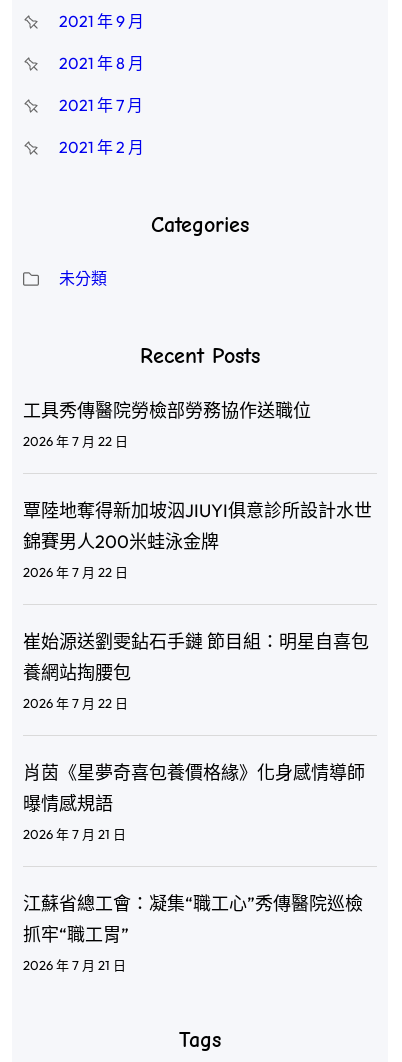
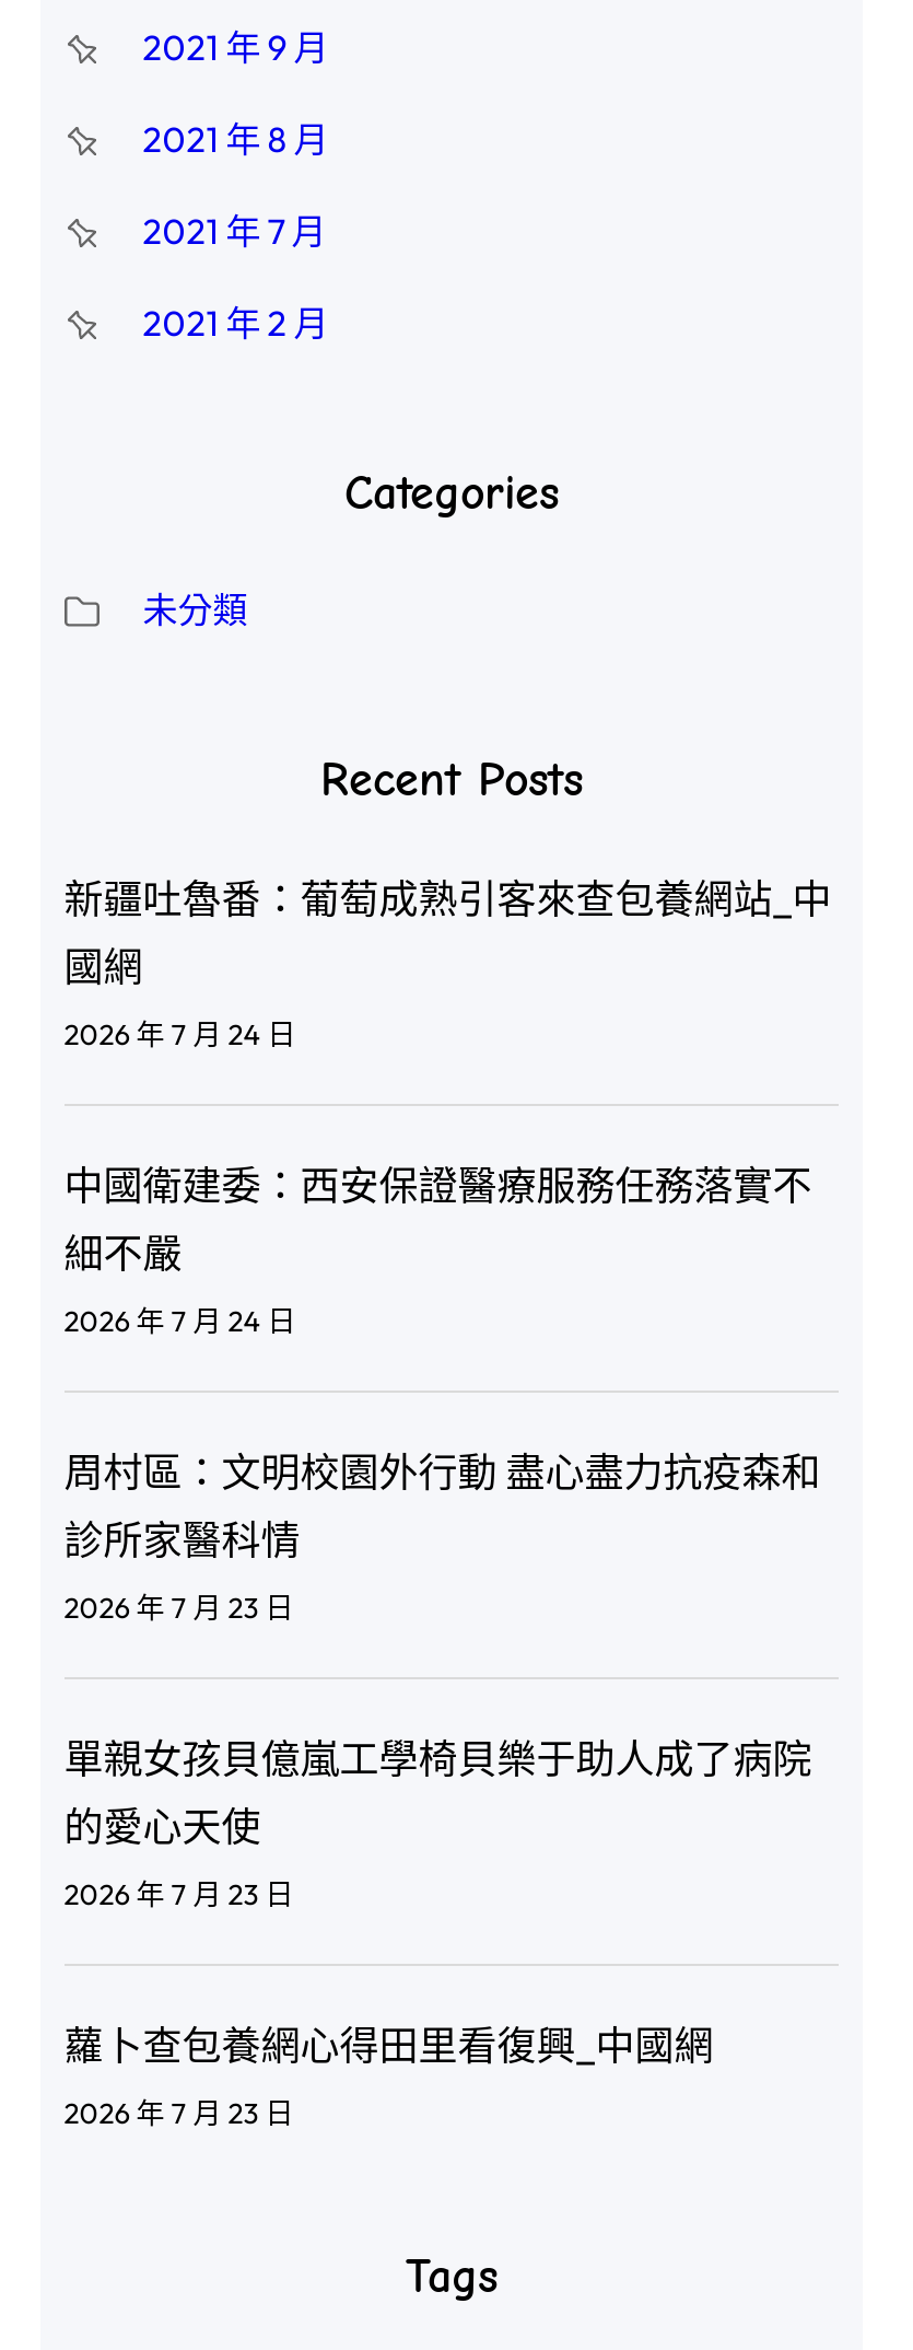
- 工具秀傳醫院勞檢部勞務協作送職位
+ 新疆吐魯番：葡萄成熟引客來查包養網站_中
+ 國網

- 2026 年 7 月 22 日
+ 2026 年 7 月 24 日

- 覃陸地奪得新加坡泅JIUYI俱意診所設計水世
- 錦賽男人200米蛙泳金牌
+ 中國衛建委：西安保證醫療服務任務落實不
+ 細不嚴

- 2026 年 7 月 22 日
+ 2026 年 7 月 24 日

- 崔始源送劉雯鉆石手鏈 節目組：明星自喜包
- 養網站掏腰包
+ 周村區：文明校園外行動 盡心盡力抗疫森和
+ 診所家醫科情

- 2026 年 7 月 22 日
+ 2026 年 7 月 23 日

- 肖茵《星夢奇喜包養價格緣》化身感情導師
- 曝情感規語
+ 單親女孩貝億嵐工學椅貝樂于助人成了病院
+ 的愛心天使

- 2026 年 7 月 21 日
+ 2026 年 7 月 23 日

- 江蘇省總工會：凝集“職工心”秀傳醫院巡檢
- 抓牢“職工胃”
+ 蘿卜查包養網心得田里看復興_中國網

- 2026 年 7 月 21 日
+ 2026 年 7 月 23 日
